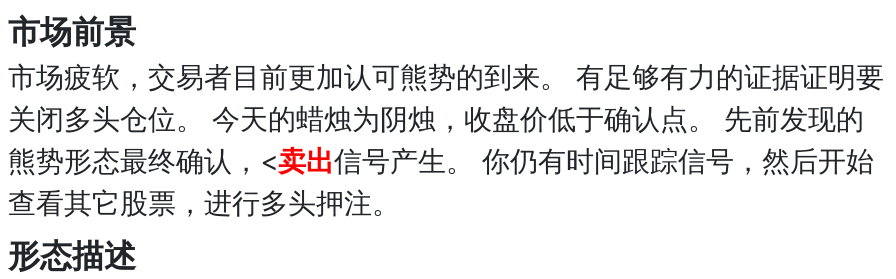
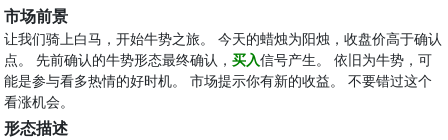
- 市场疲软，交易者目前更加认可熊势的到来。 有足够有力的证据证明要
- 关闭多头仓位。 今天的蜡烛为阴烛，收盘价低于确认点。 先前发现的
- 熊势形态最终确认，<卖出信号产生。 你仍有时间跟踪信号，然后开始
- 查看其它股票，进行多头押注。
+ 让我们骑上白马，开始牛势之旅。 今天的蜡烛为阳烛，收盘价高于确认
+ 点。 先前确认的牛势形态最终确认，买入信号产生。 依旧为牛势，可
+ 能是参与看多热情的好时机。 市场提示你有新的收益。 不要错过这个
+ 看涨机会。
